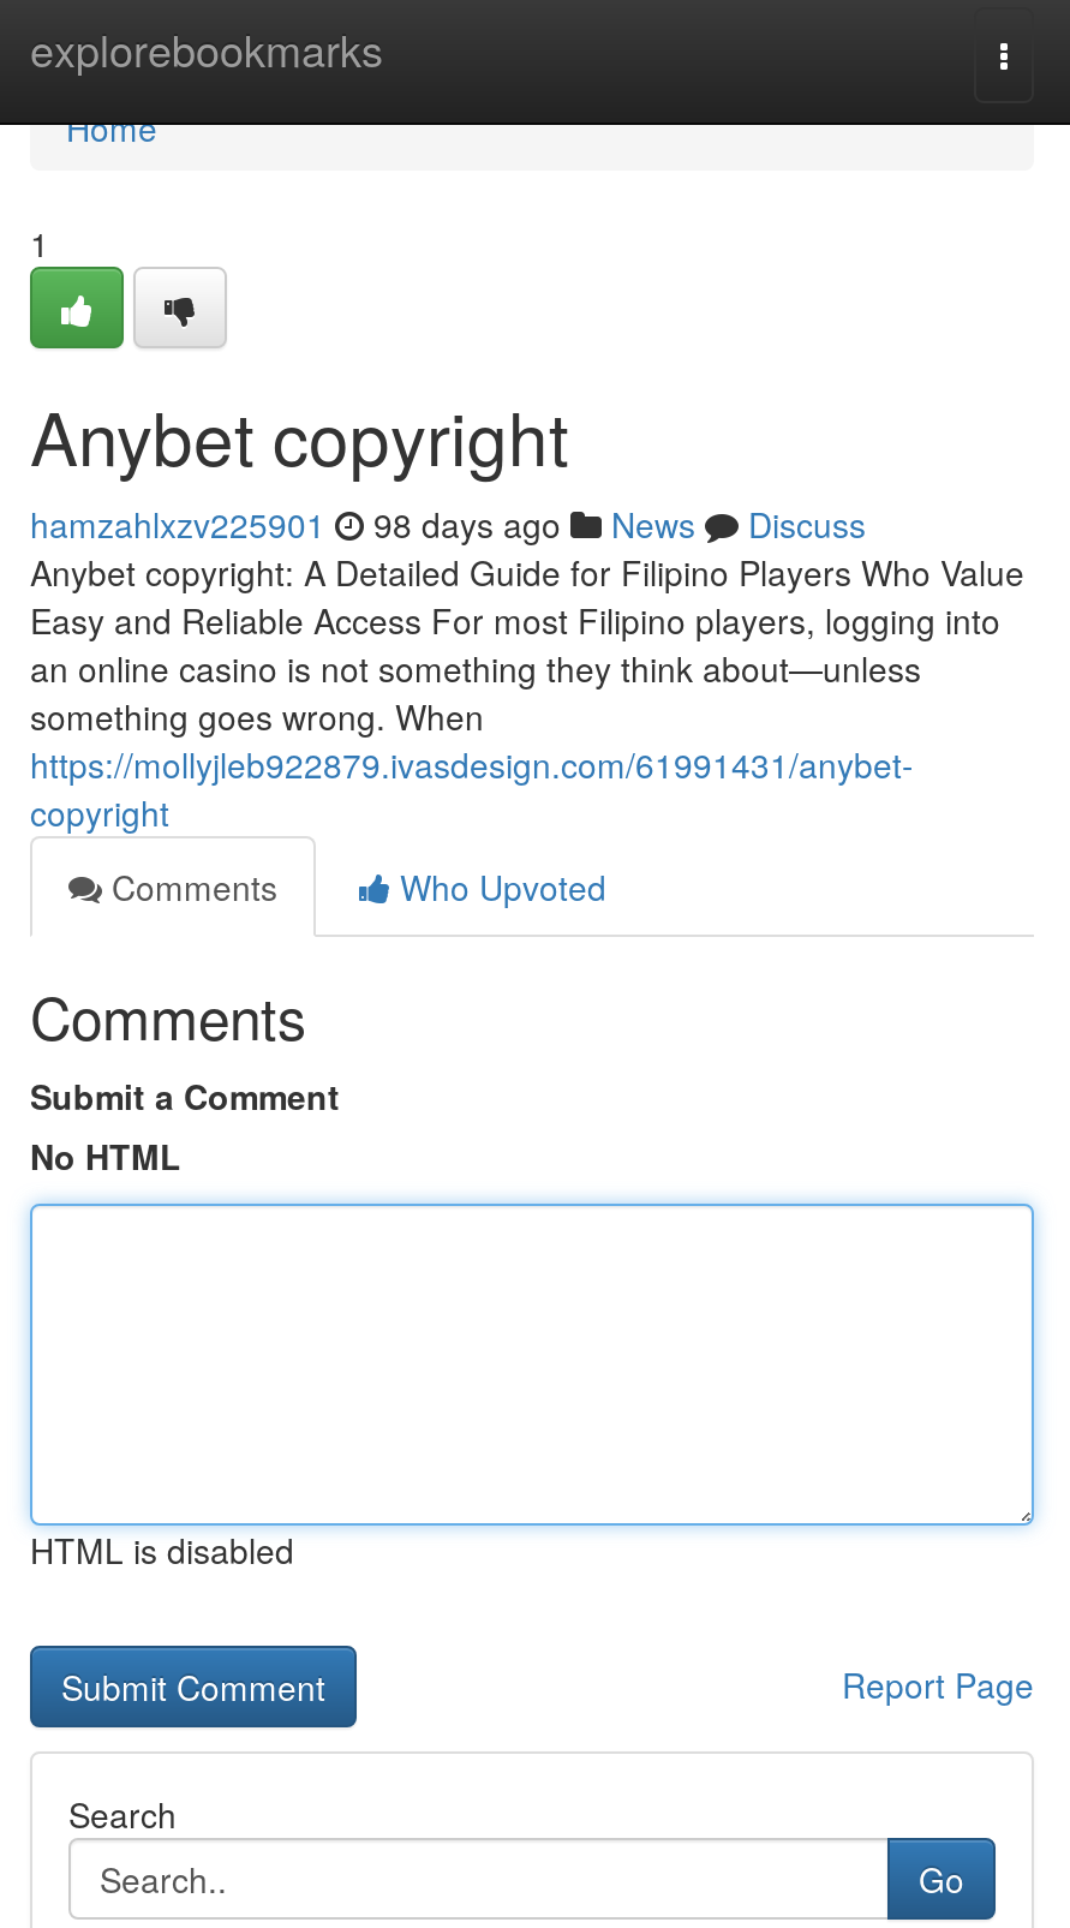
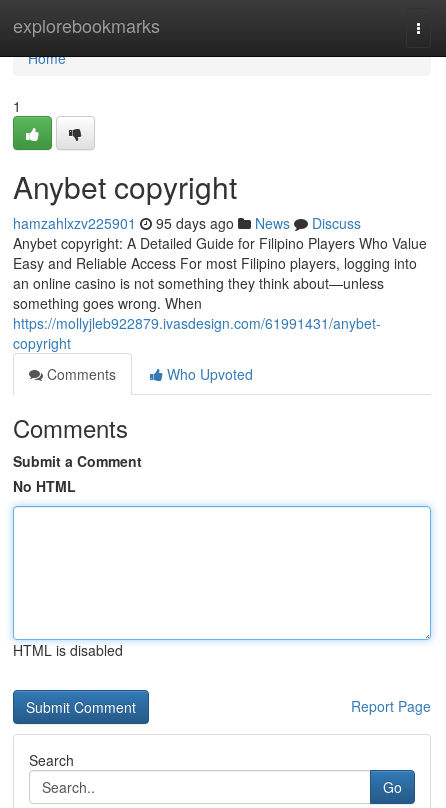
- hamzahlxzv225901 98 days ago News Discuss
+ hamzahlxzv225901 95 days ago News Discuss
